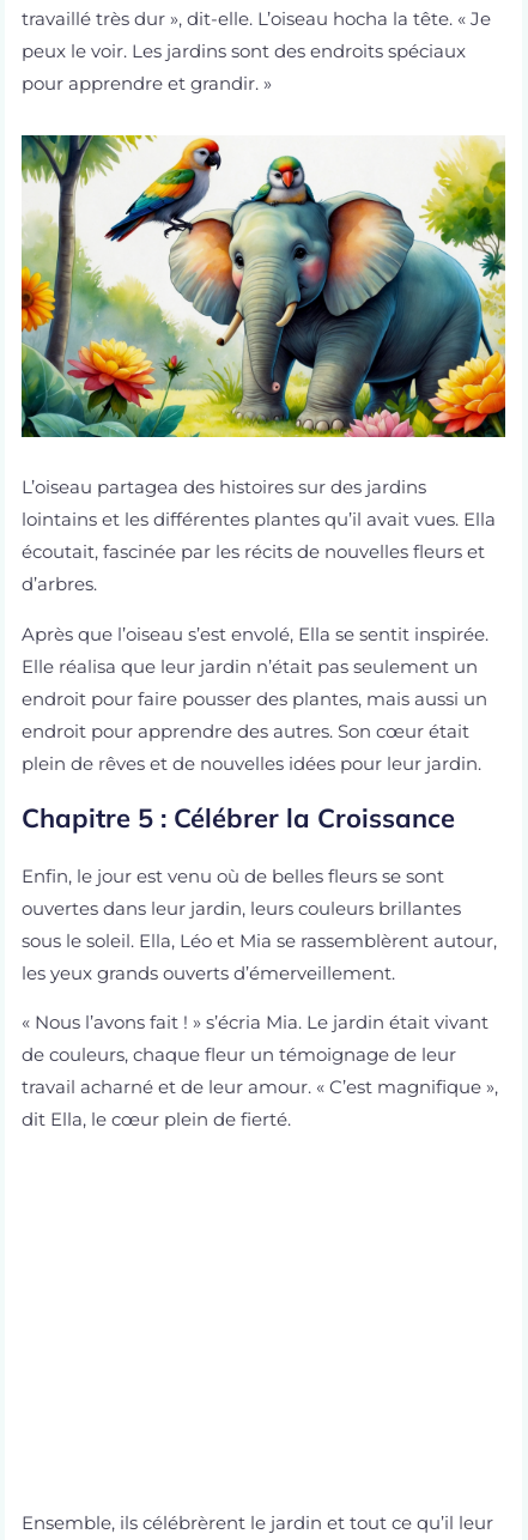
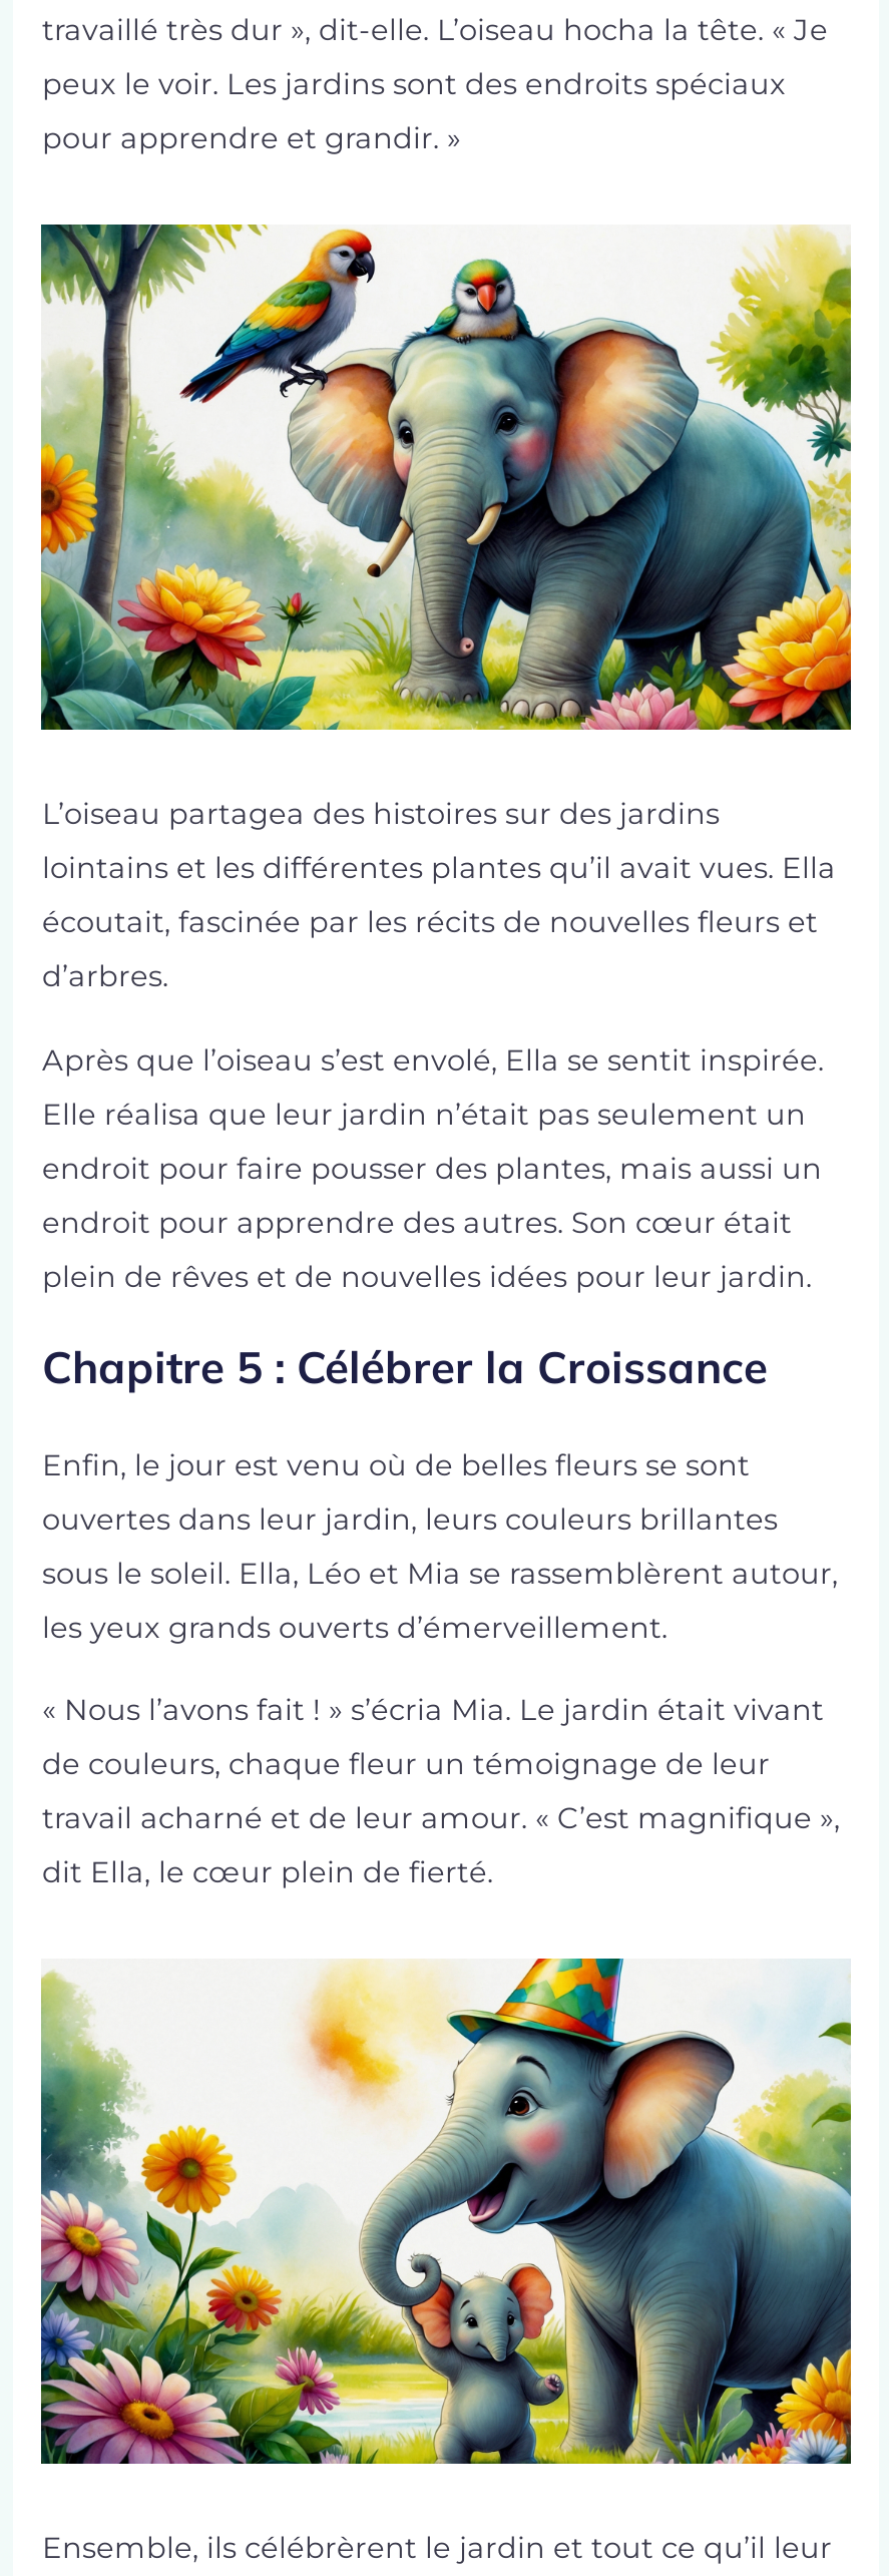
+ [image]
